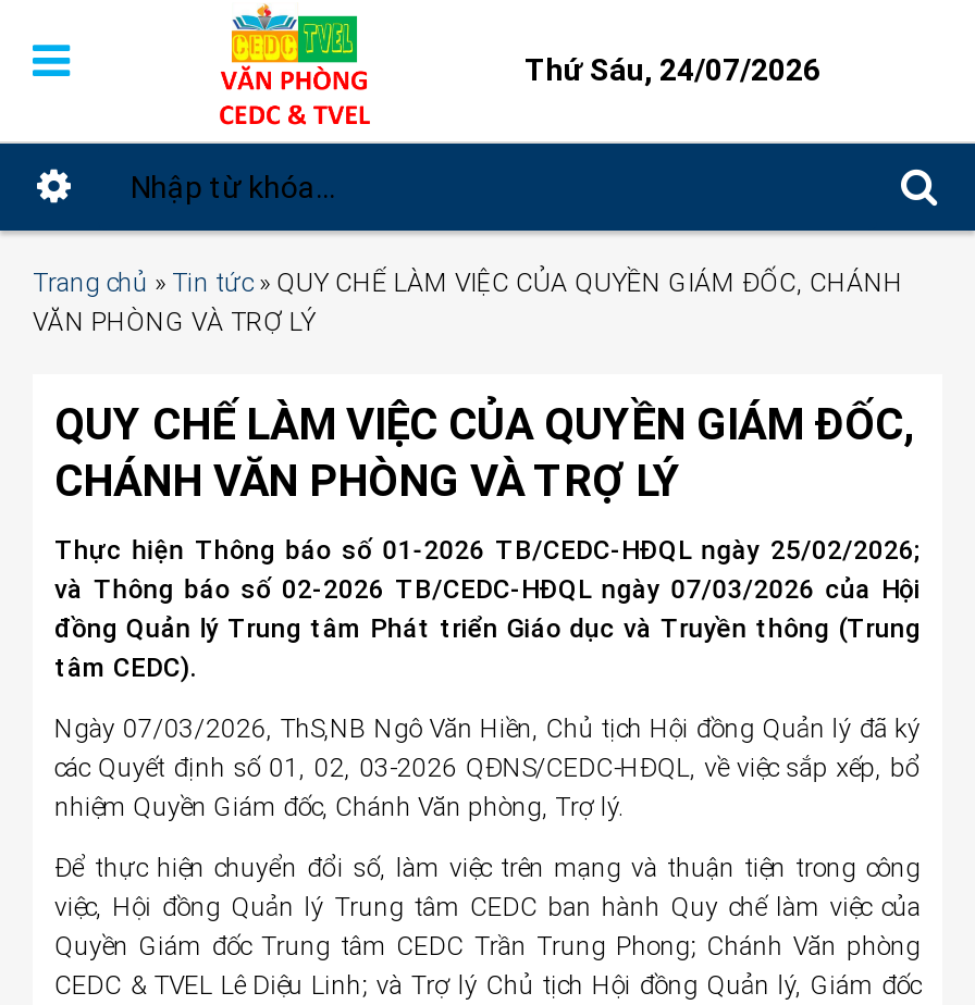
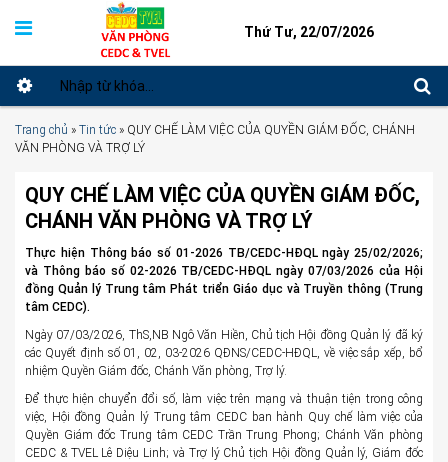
- Thứ Sáu, 24/07/2026
+ Thứ Tư, 22/07/2026
